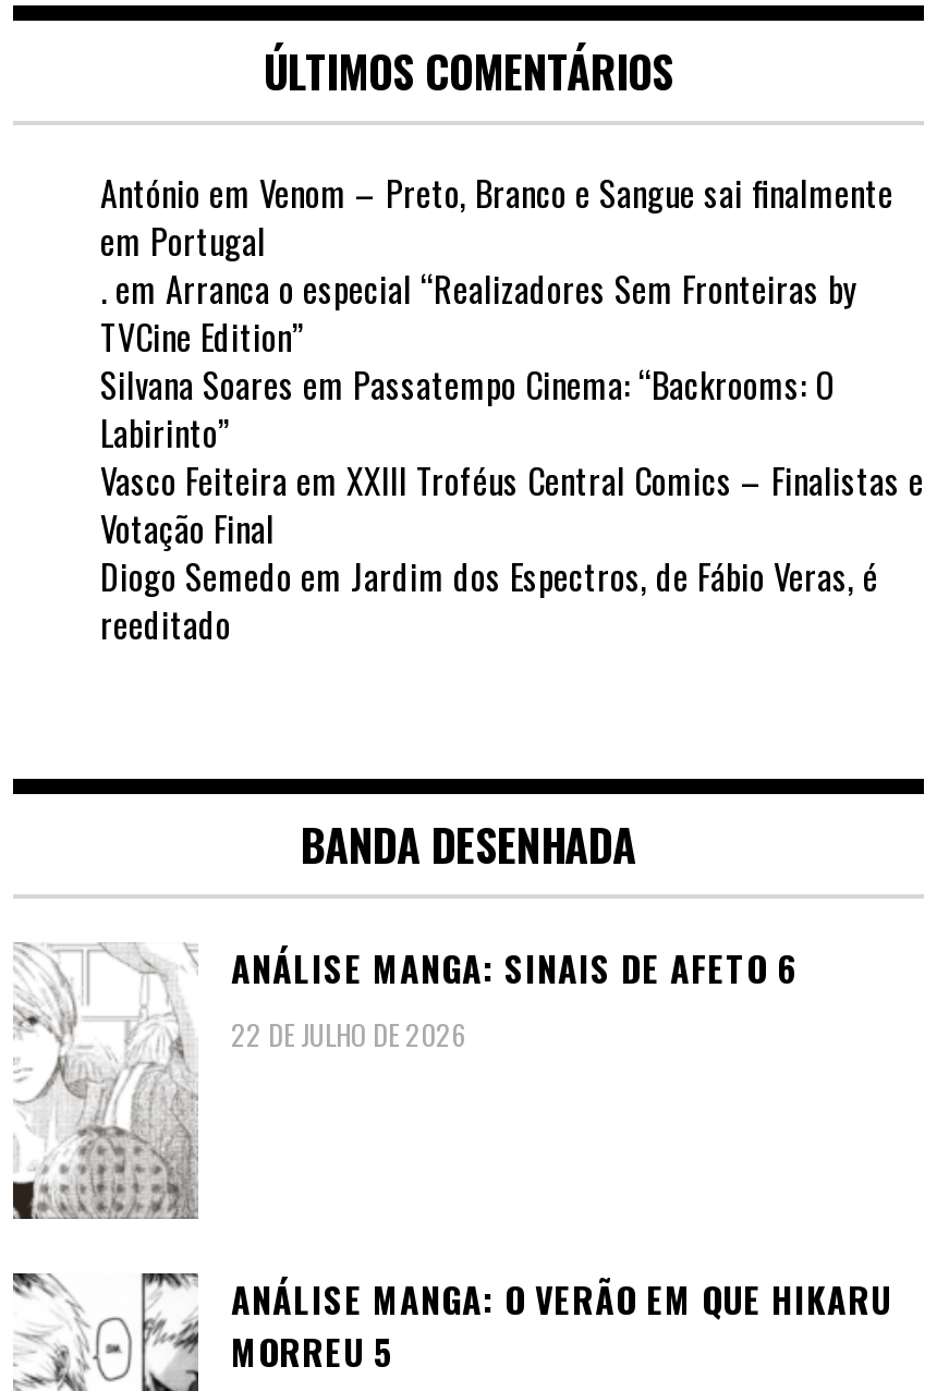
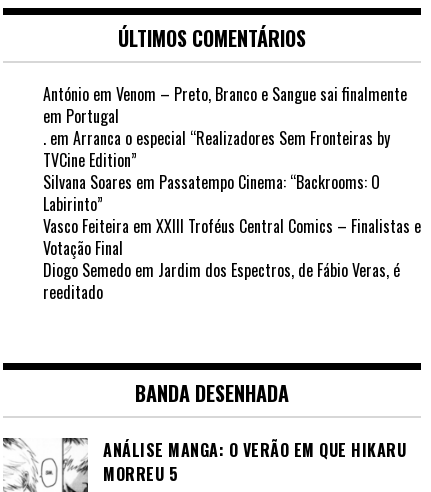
- [image]
- ANÁLISE MANGA: SINAIS DE AFETO 6
- 22 DE JULHO DE 2026
